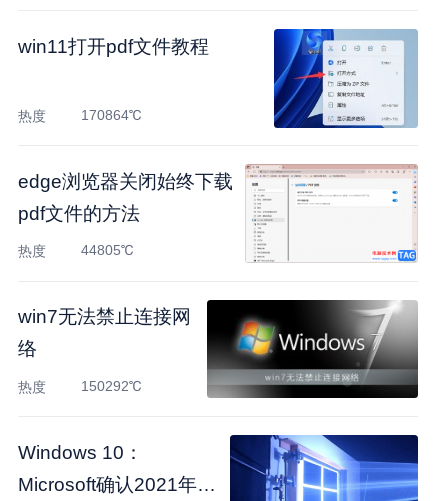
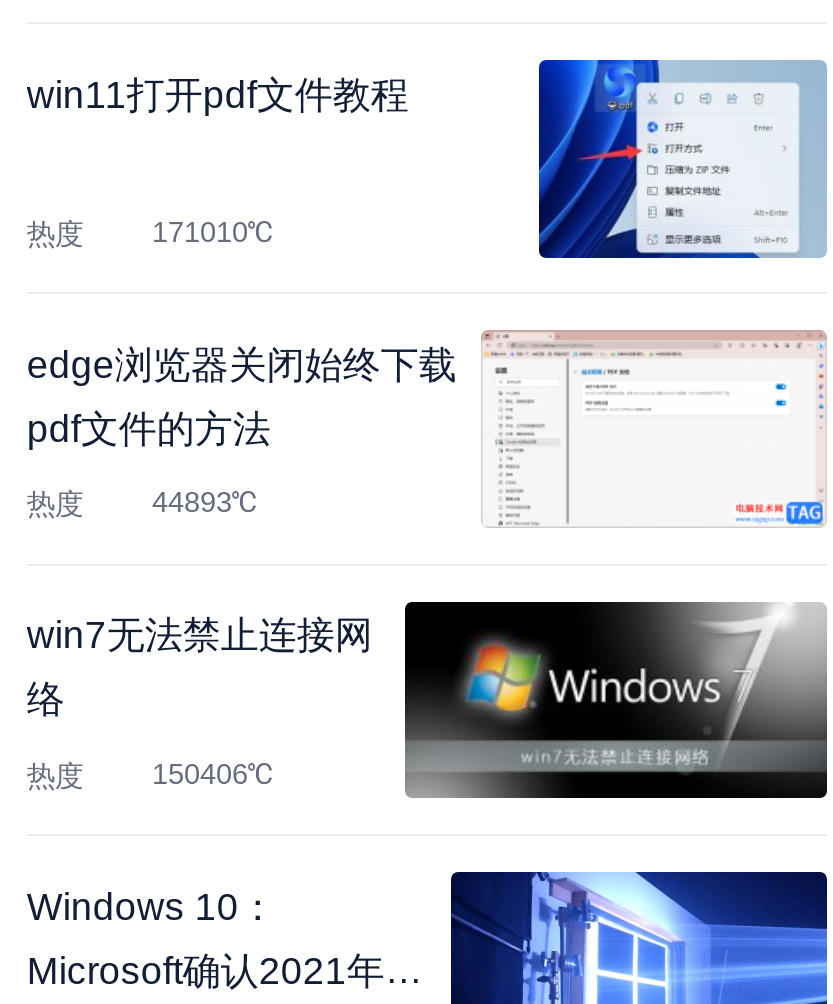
- 170864℃
+ 171010℃

- 44805℃
+ 44893℃

- 150292℃
+ 150406℃
